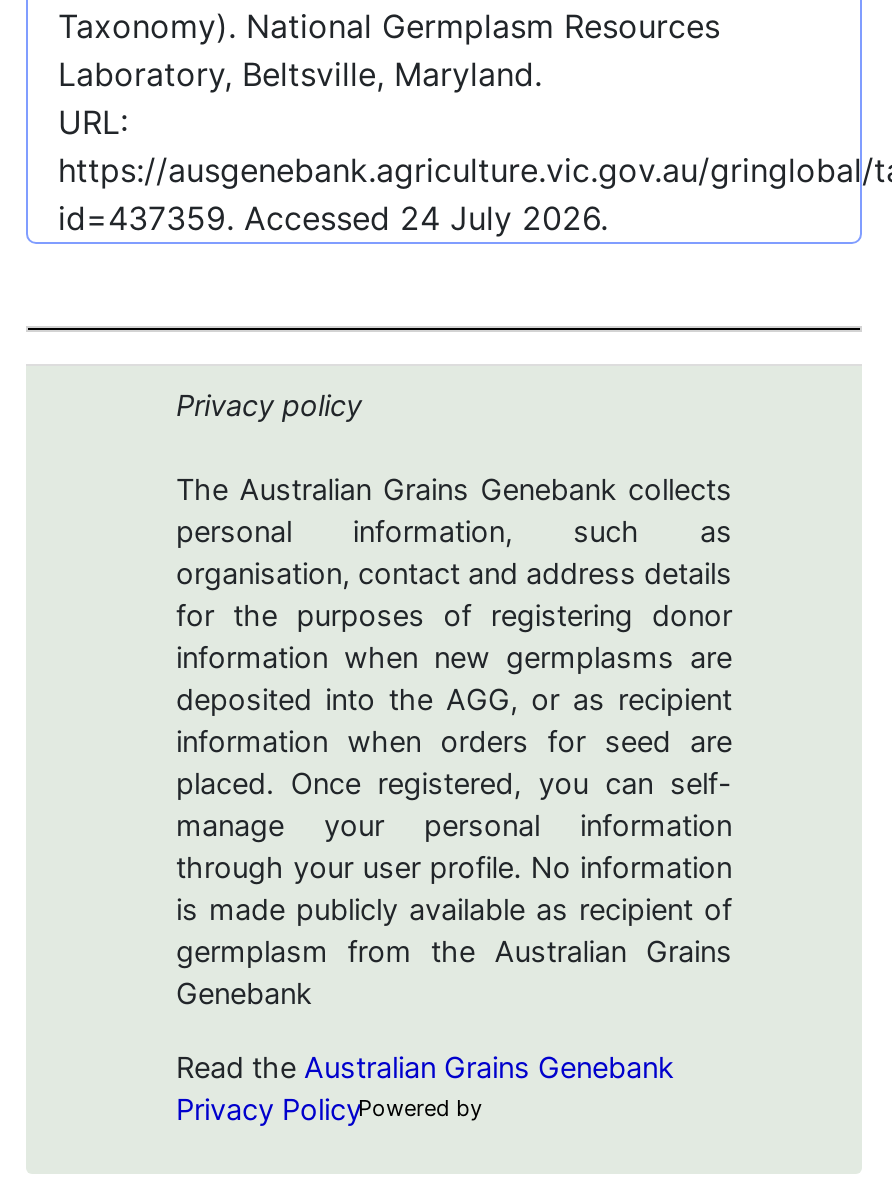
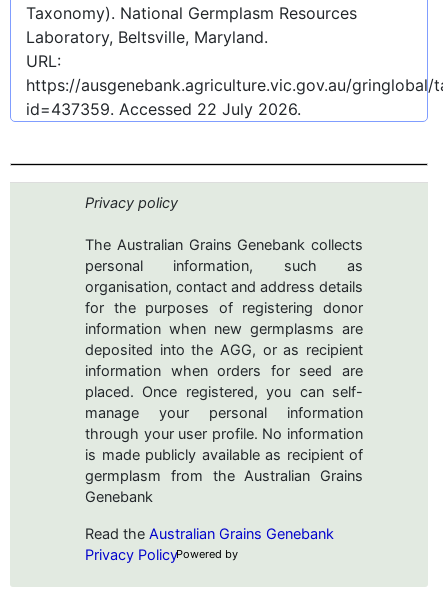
- id=437359. Accessed 24 July 2026.
+ id=437359. Accessed 22 July 2026.
